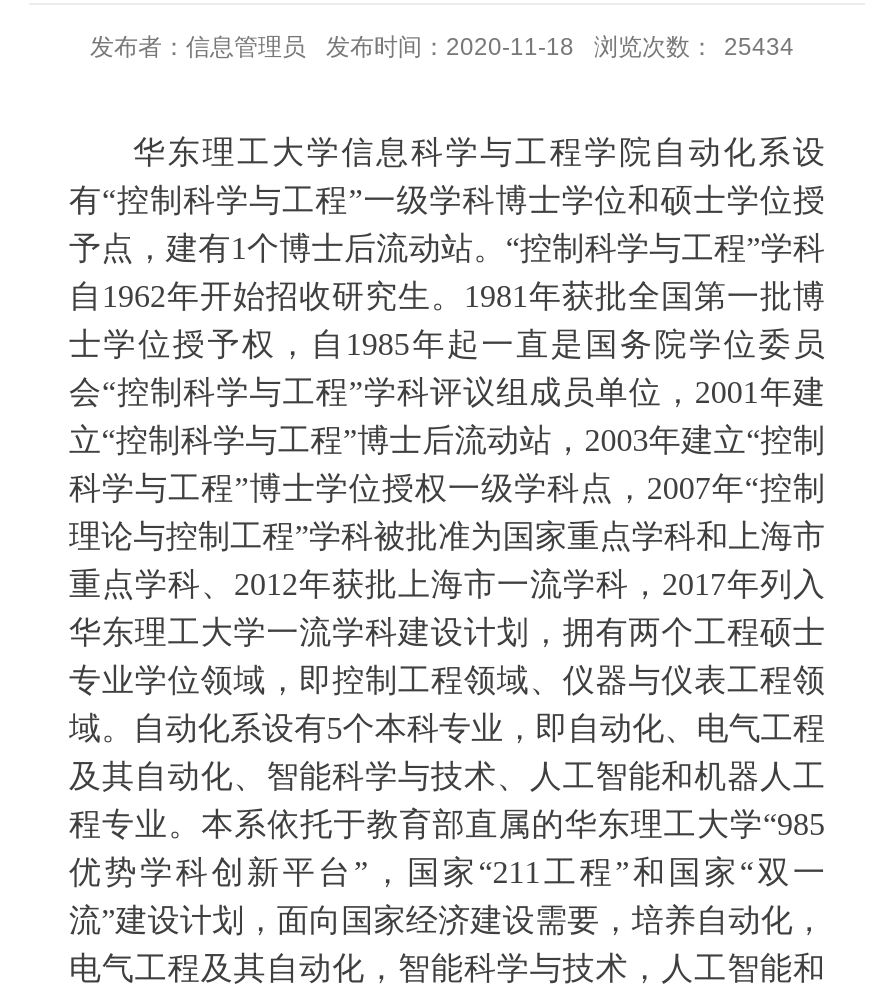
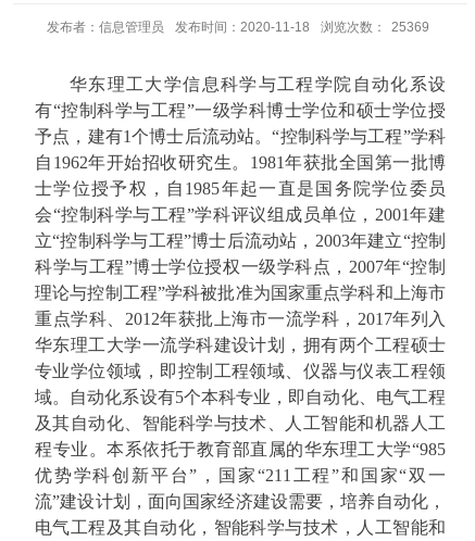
- 发布者：信息管理员 发布时间：2020-11-18 浏览次数： 25434
+ 发布者：信息管理员 发布时间：2020-11-18 浏览次数： 25369
